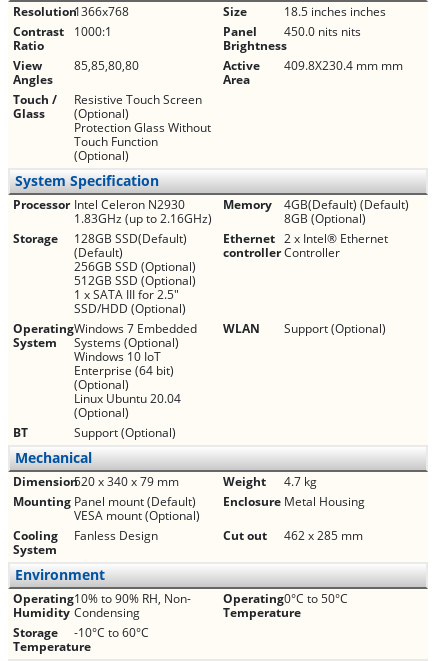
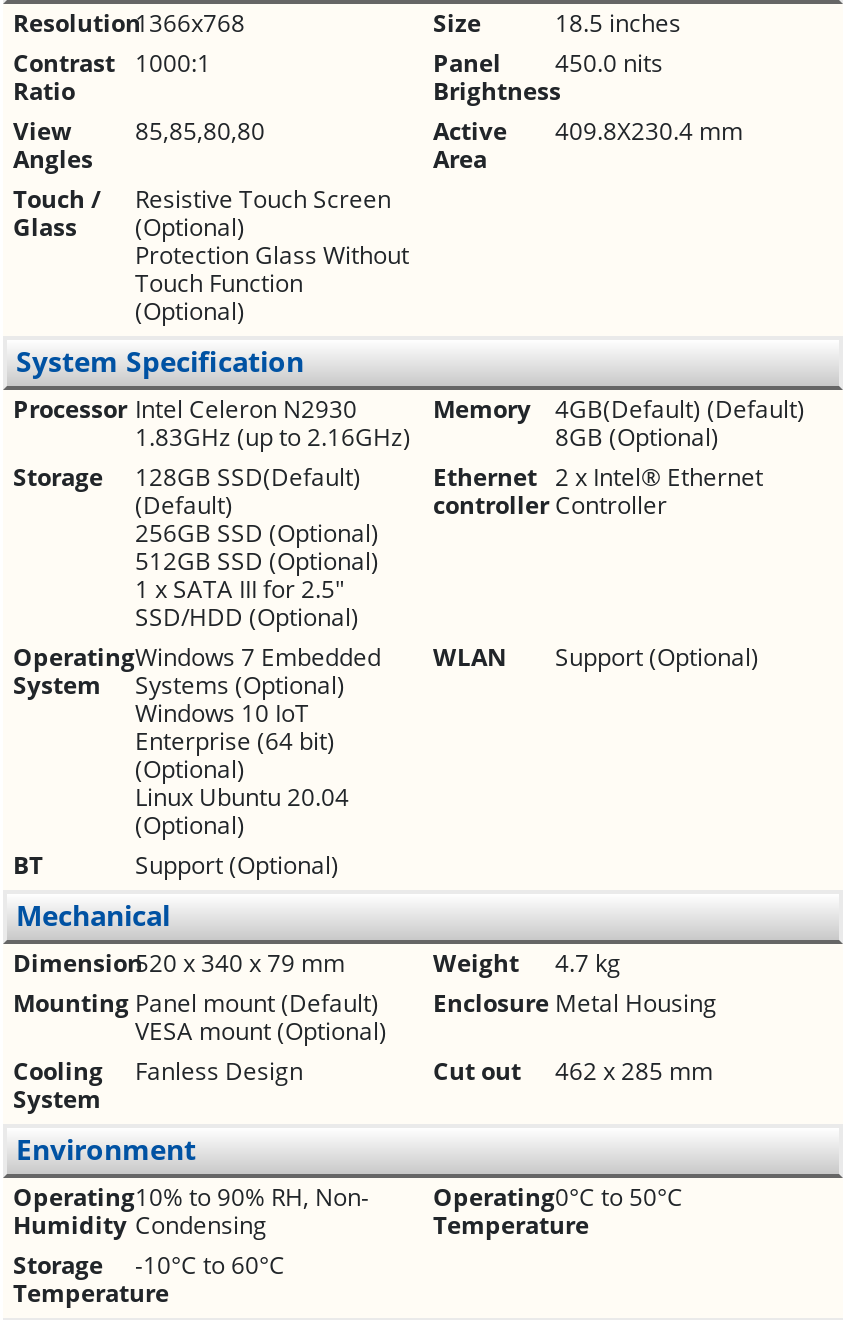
- 18.5 inches inches
+ 18.5 inches

- Panel 450.0 nits nits
+ Panel 450.0 nits

- Active 409.8X230.4 mm mm
+ Active 409.8X230.4 mm
